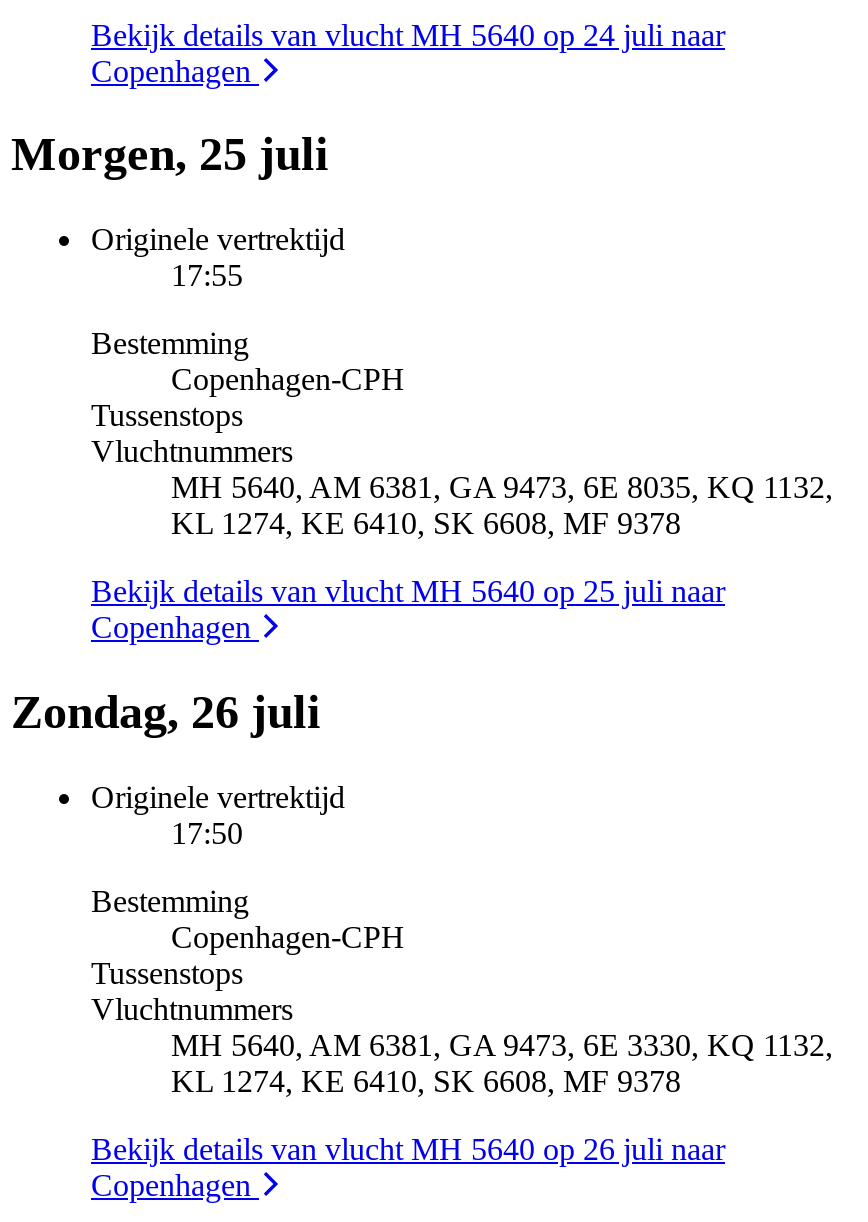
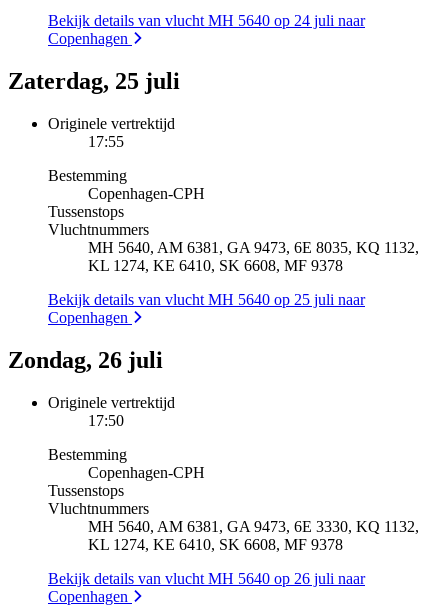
- Morgen, 25 juli
+ Zaterdag, 25 juli
